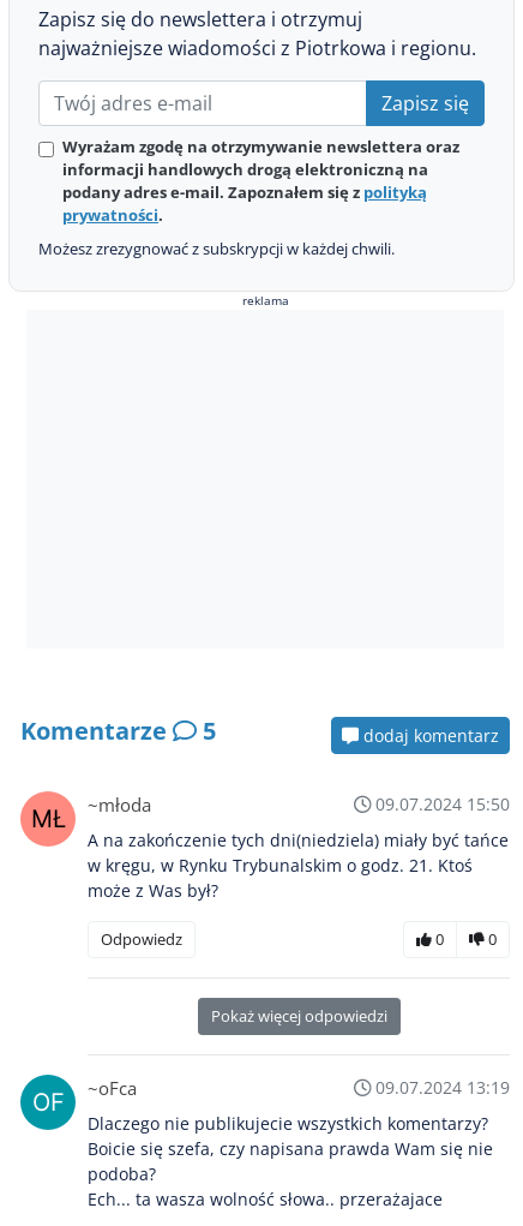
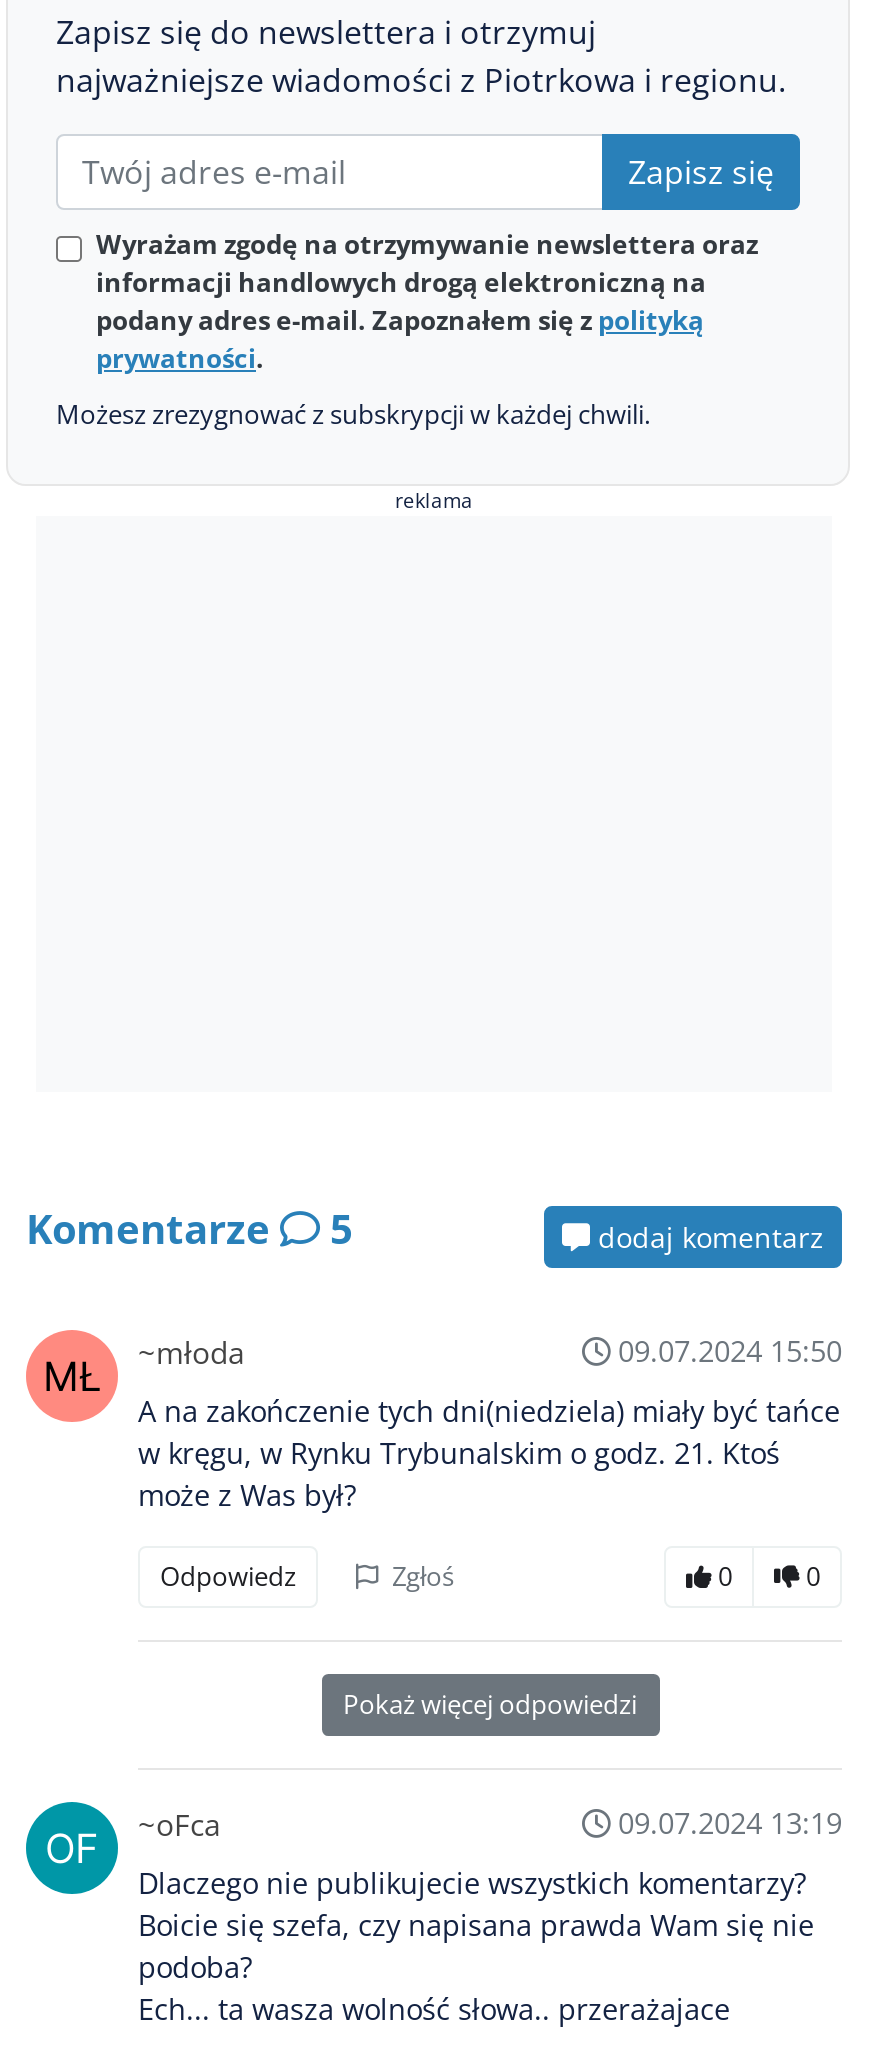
+ Zgłoś
